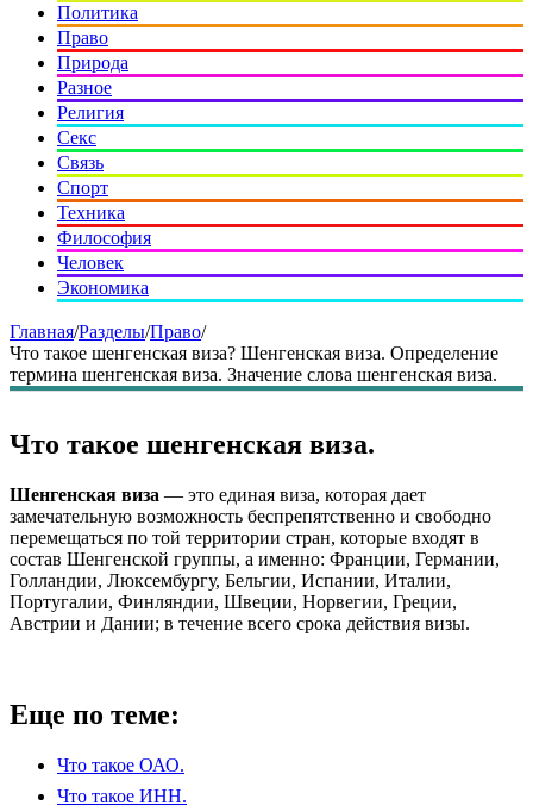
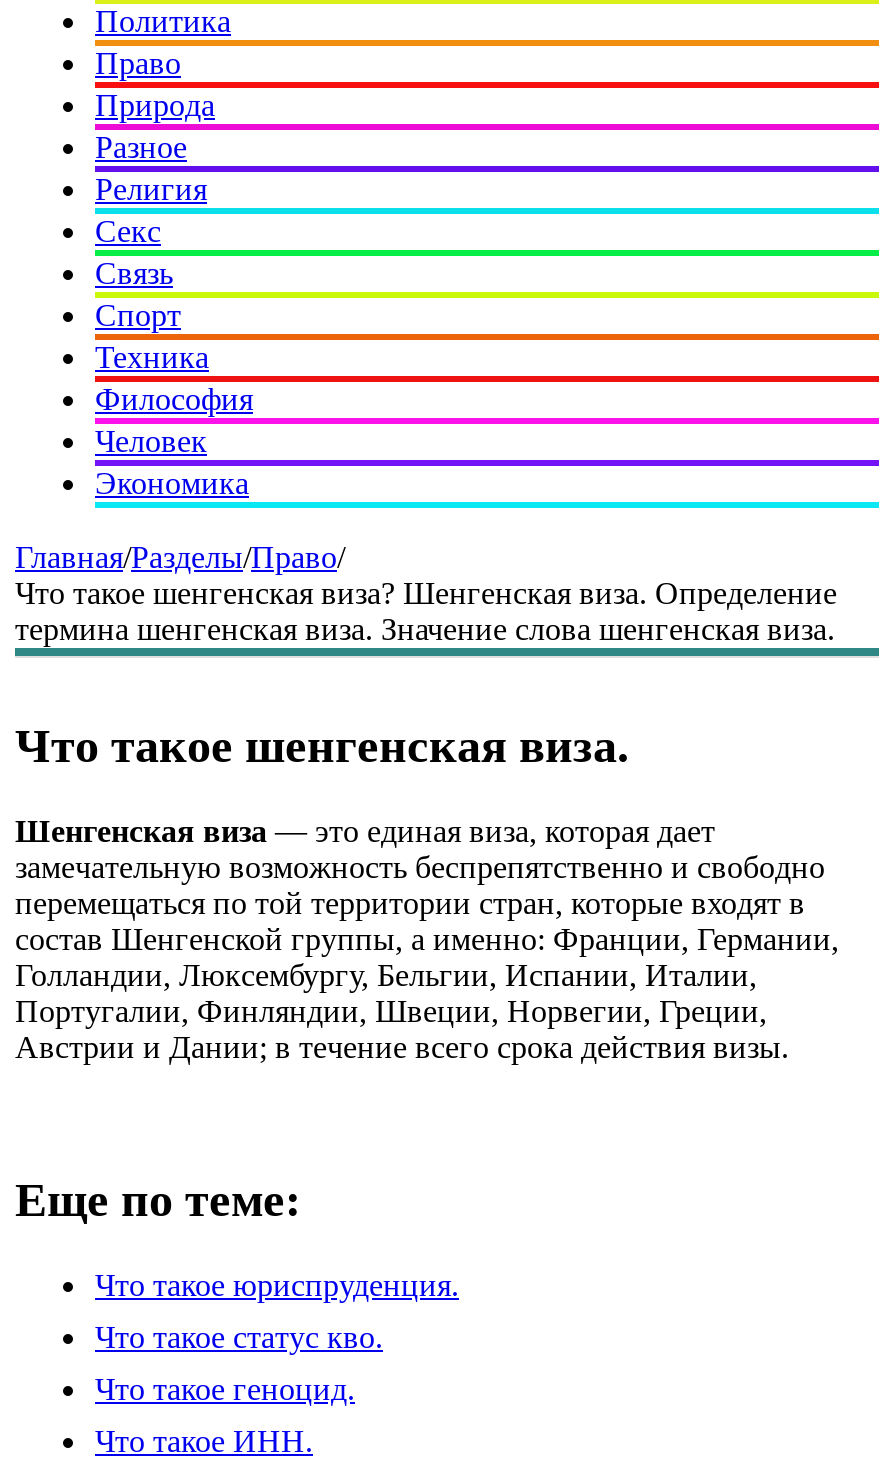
- Что такое ОАО.
+ Что такое юриспруденция.
+ Что такое статус кво.
+ Что такое геноцид.
